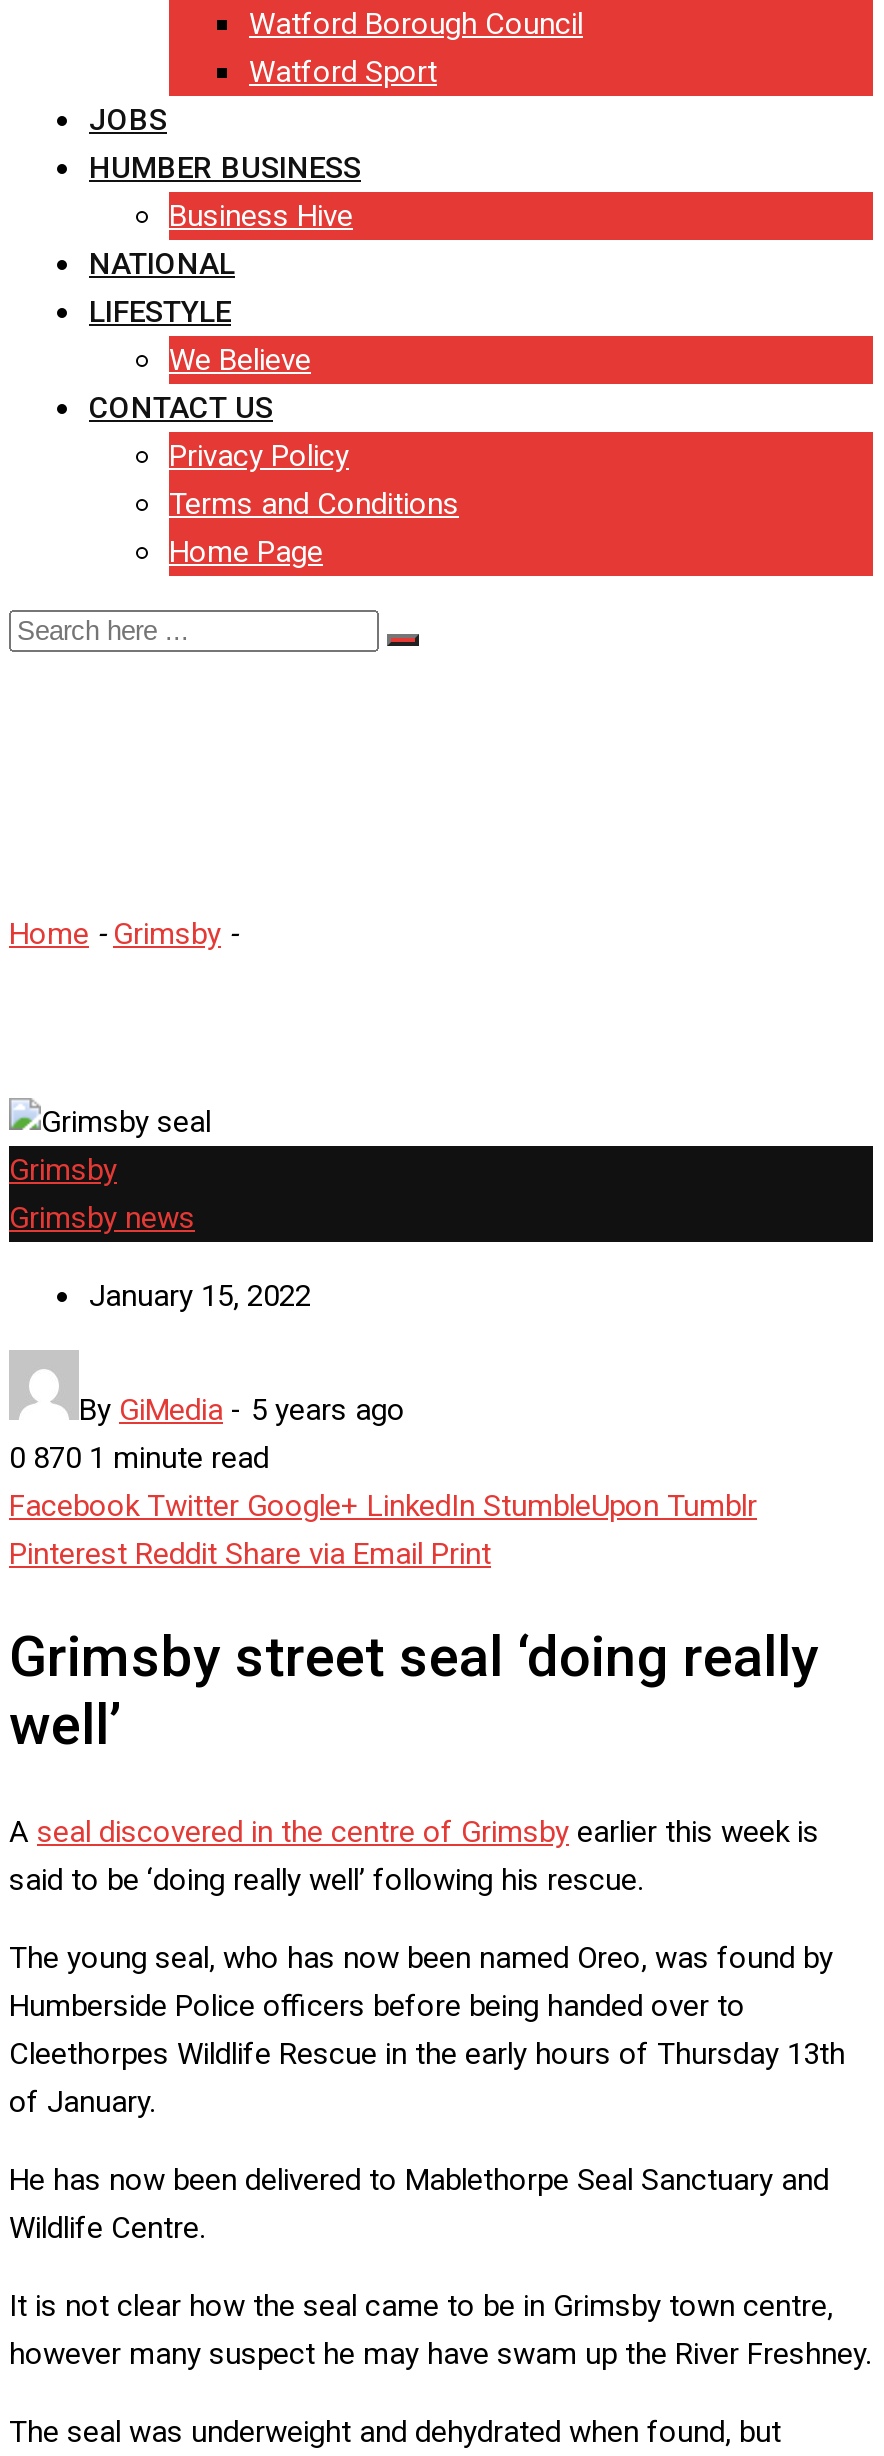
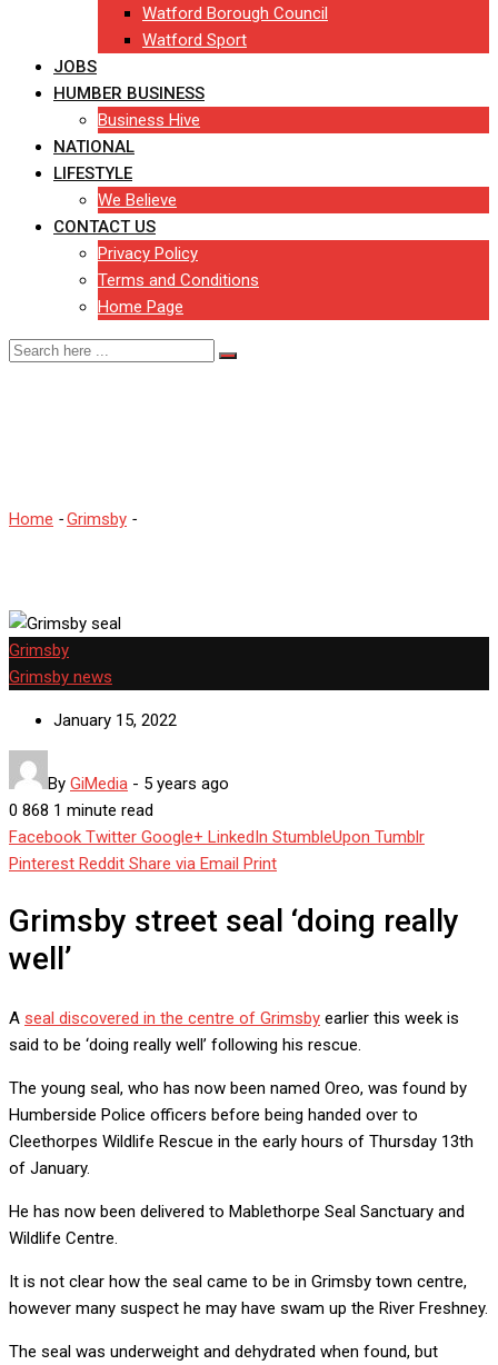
- 0 870 1 minute read
+ 0 868 1 minute read
